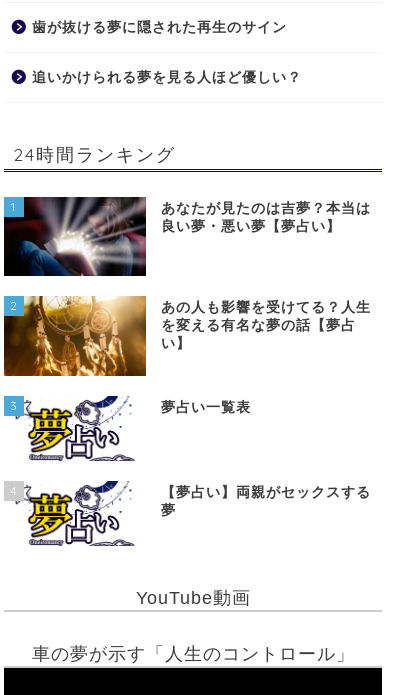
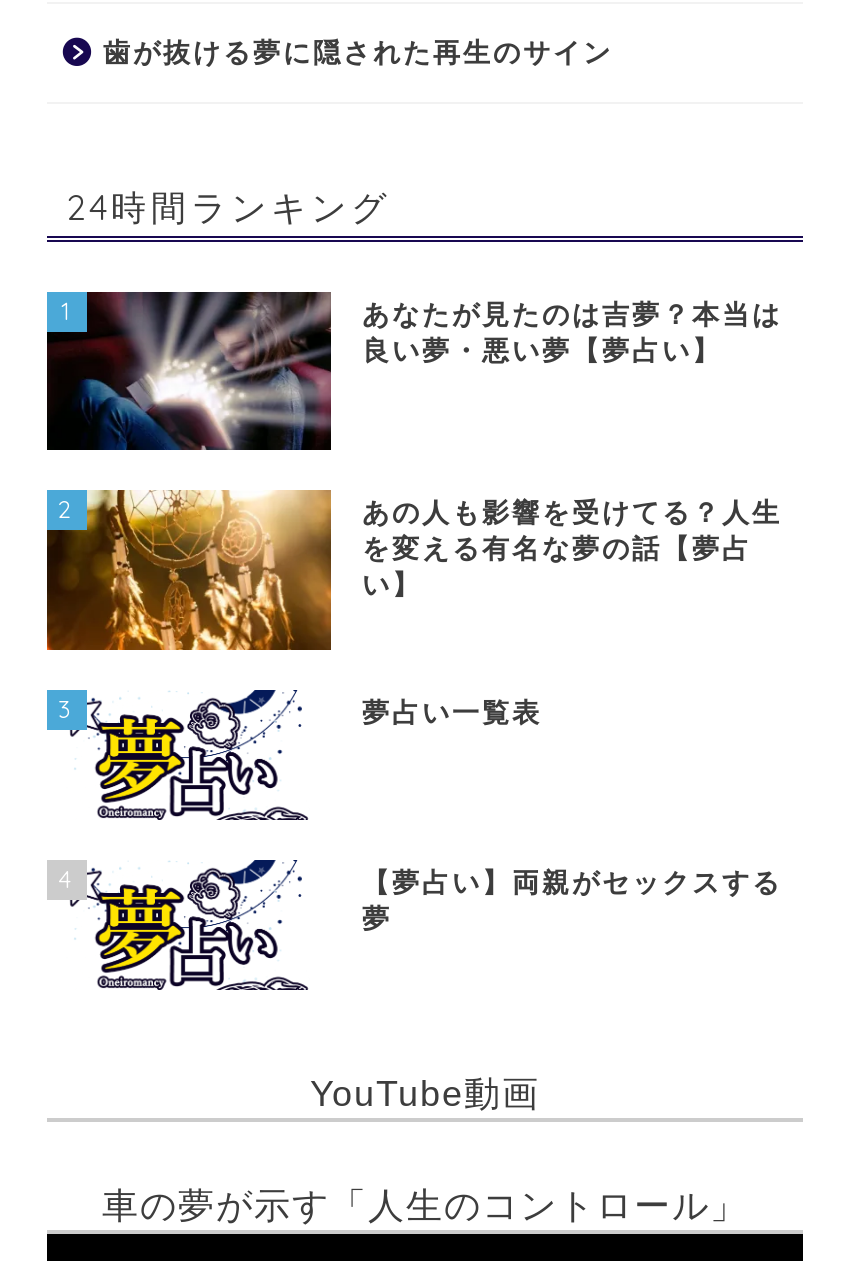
- 追いかけられる夢を見る人ほど優しい？
